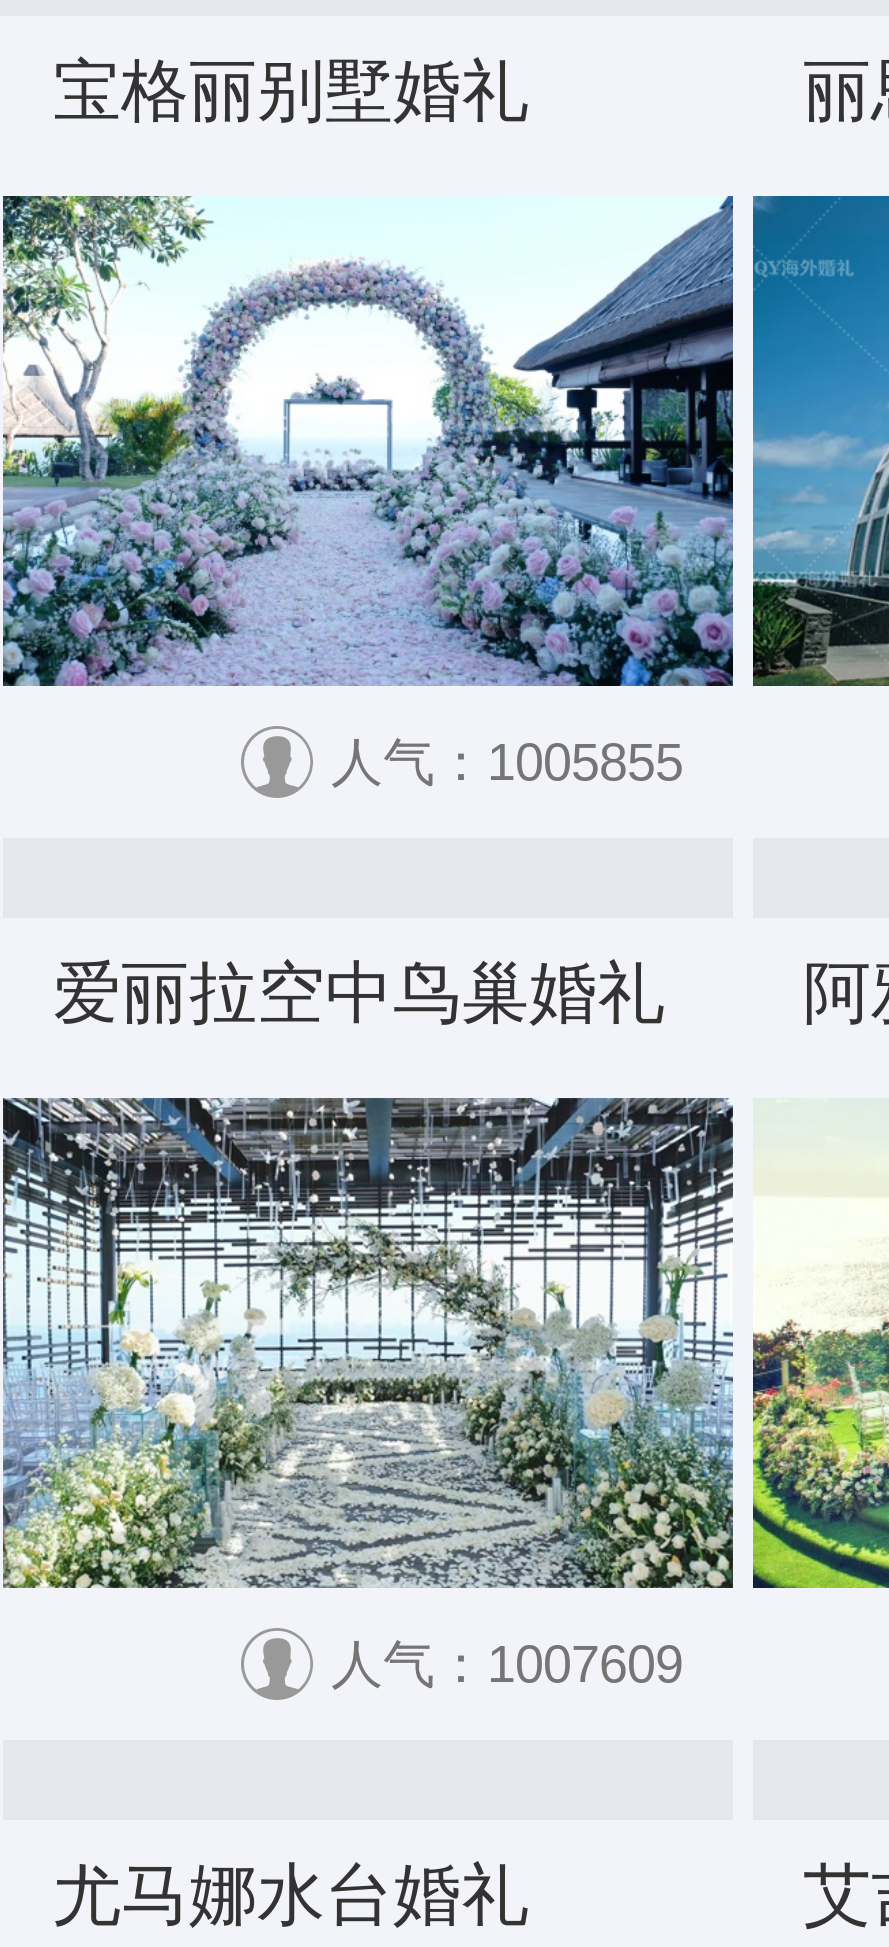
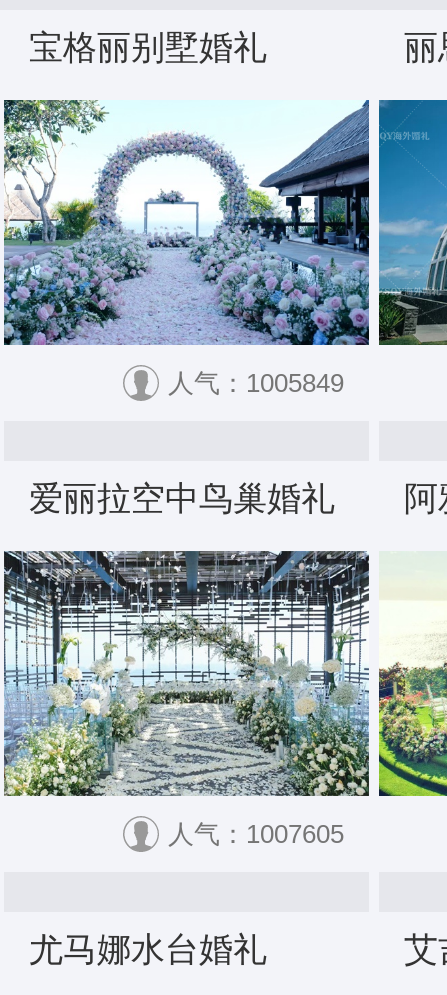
- 人气：1005855
+ 人气：1005849

- 人气：1007609
+ 人气：1007605
